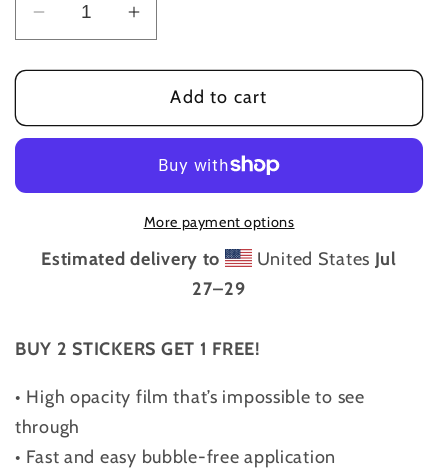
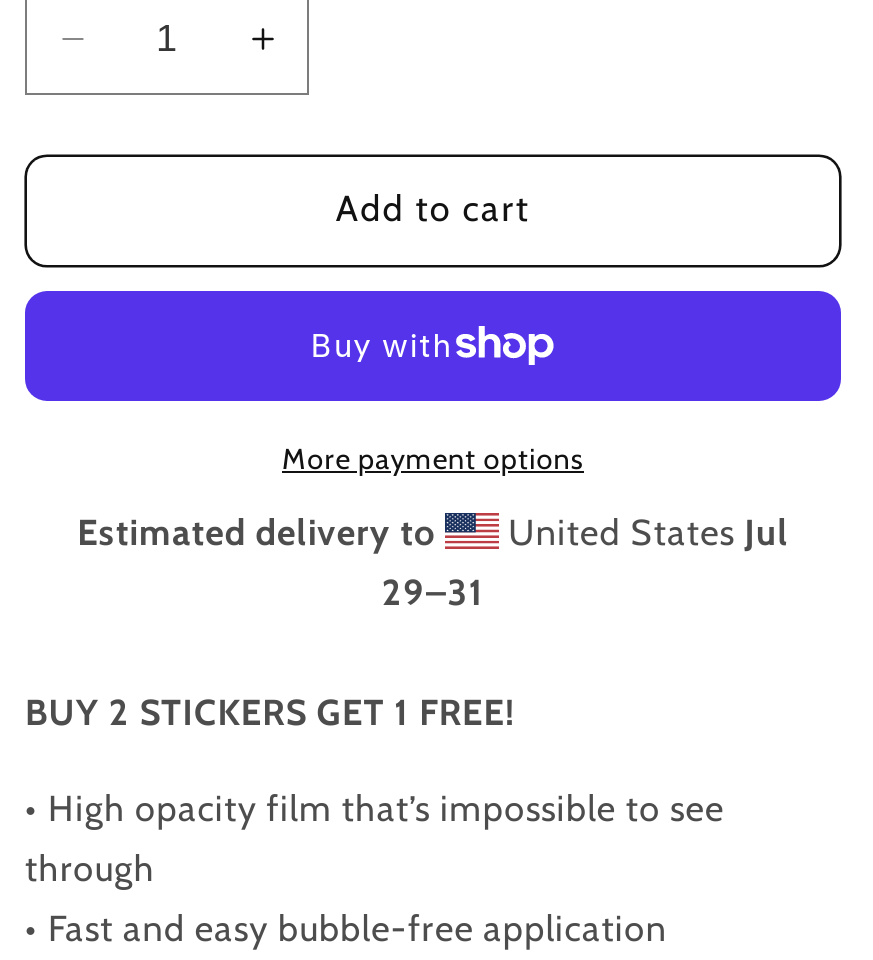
- 27–29
+ 29–31
